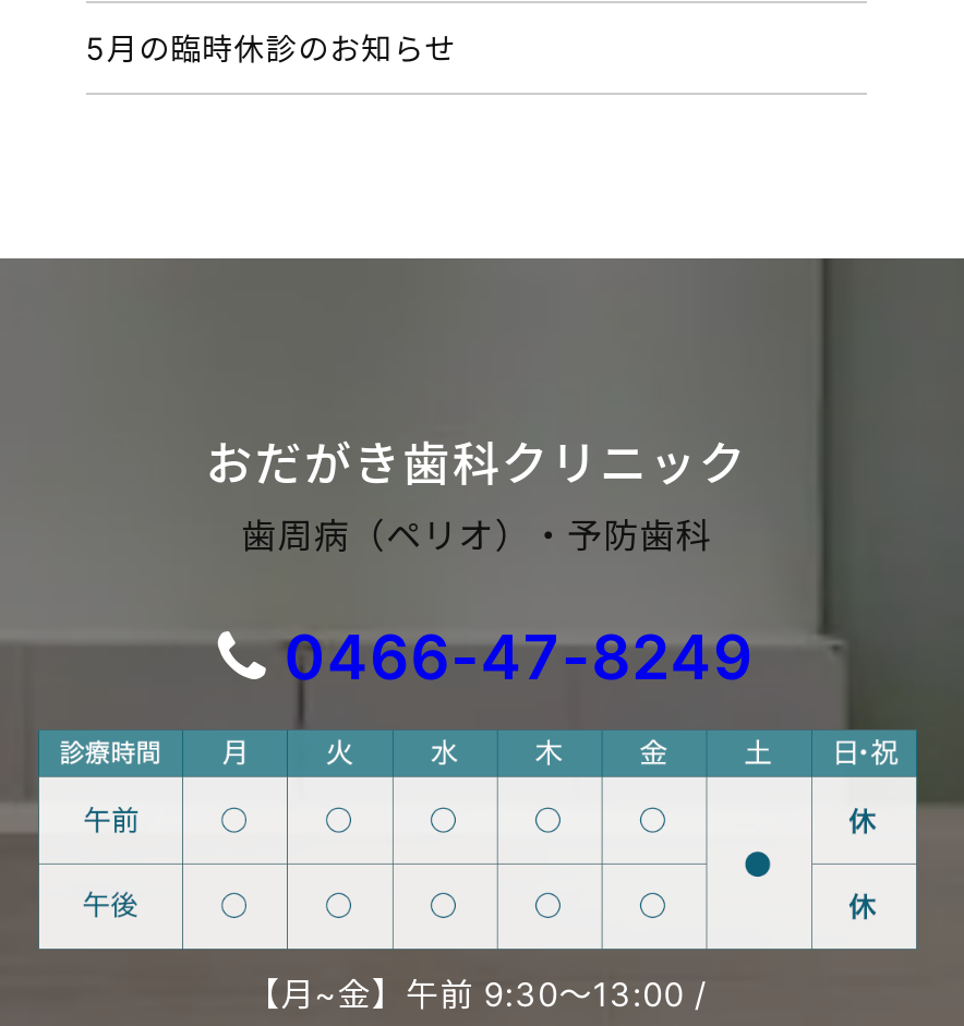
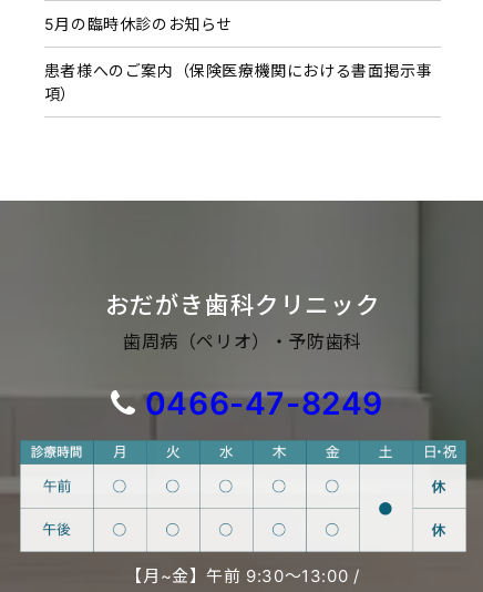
+ 患者様へのご案内（保険医療機関における書面掲示事
+ 項）
